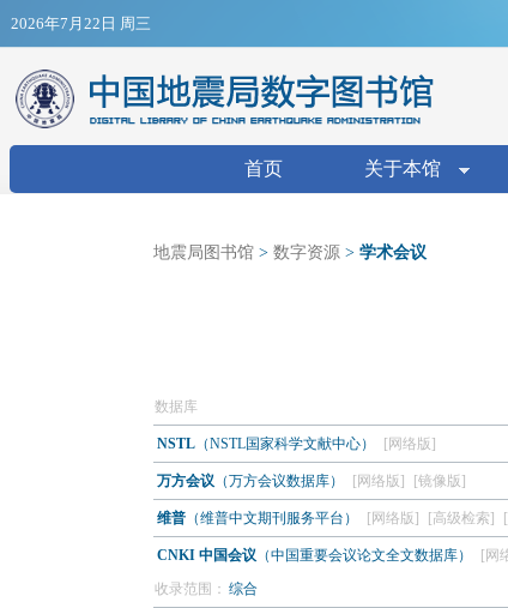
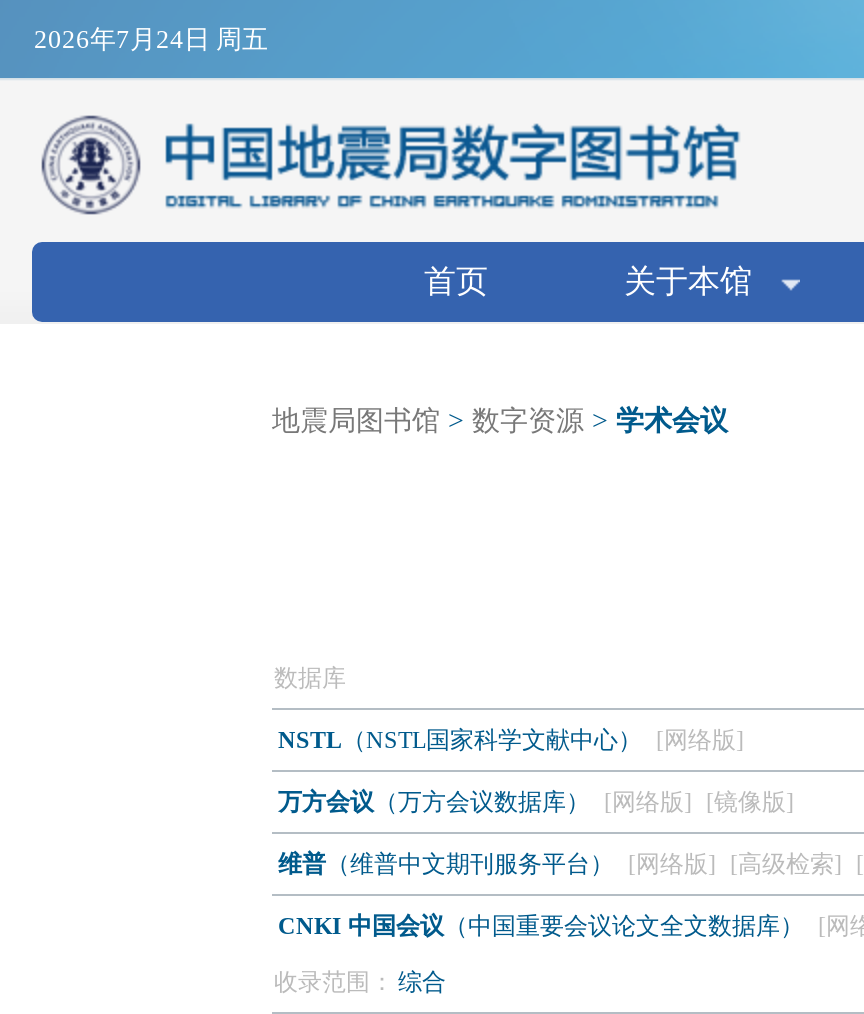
- 2026年7月22日 周三
+ 2026年7月24日 周五
